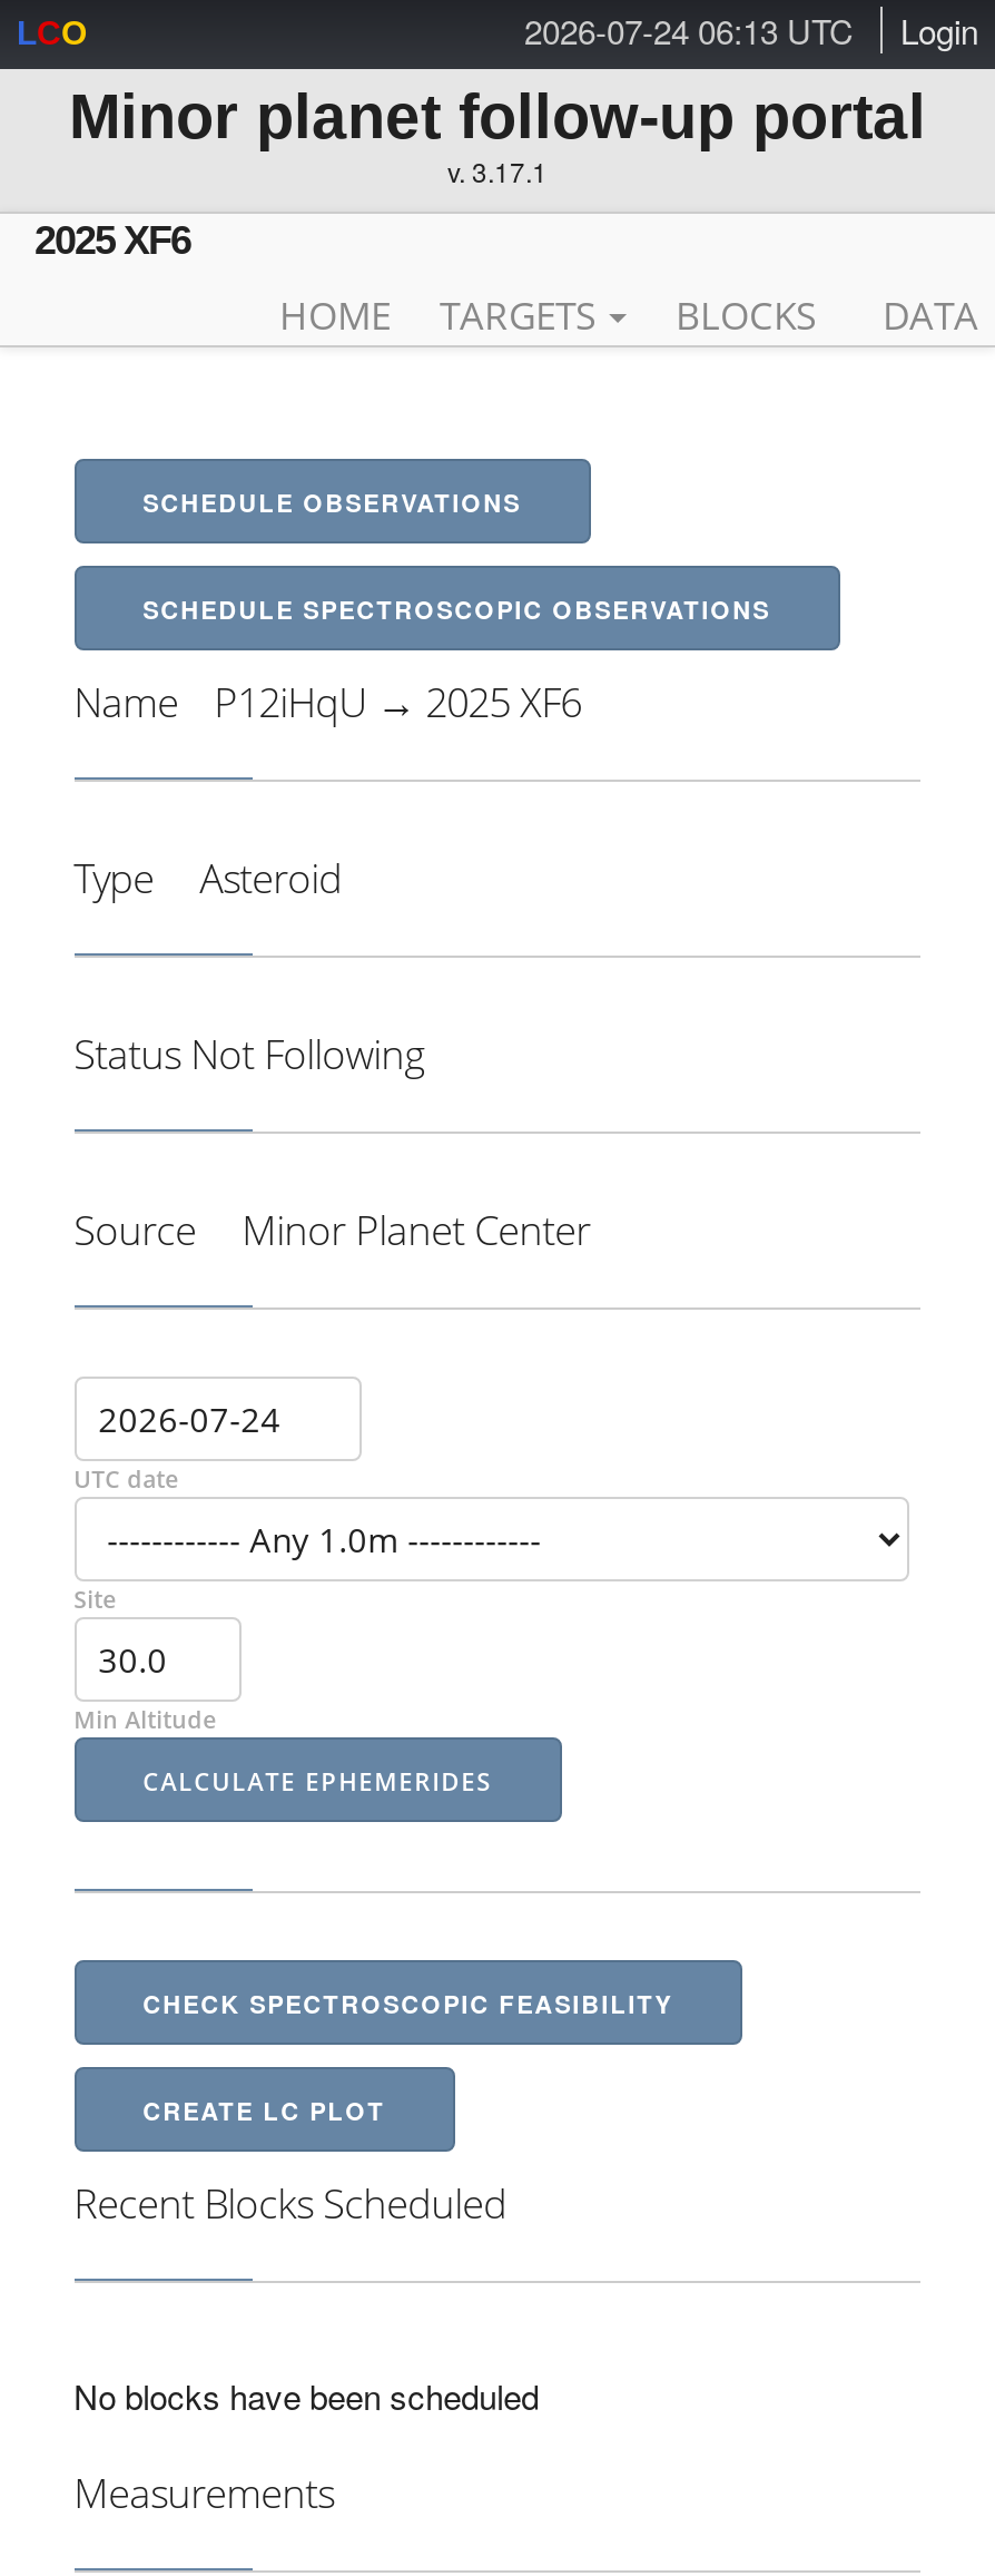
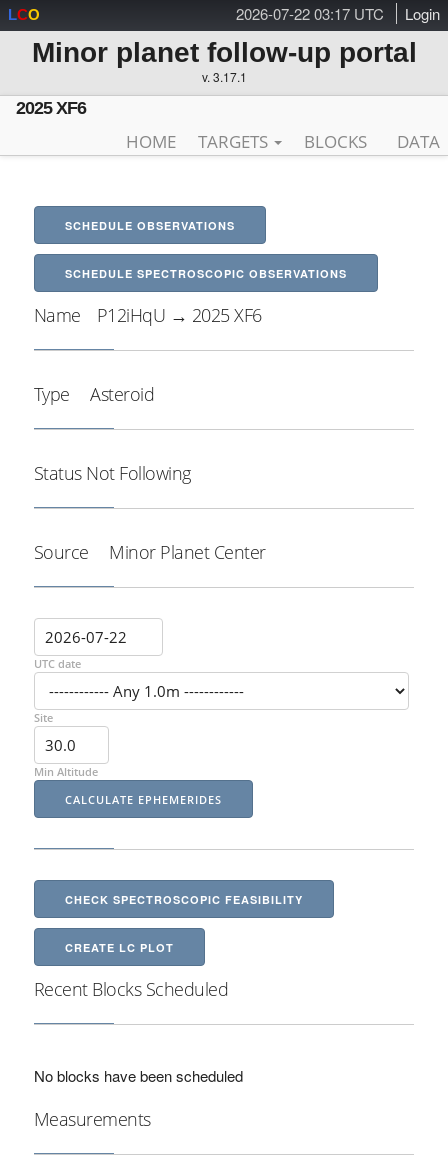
- 2026-07-24 06:13 UTC Login
+ 2026-07-22 03:17 UTC Login
